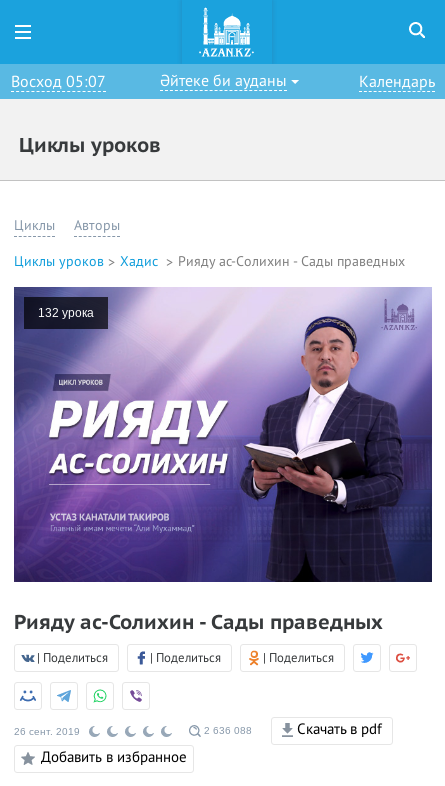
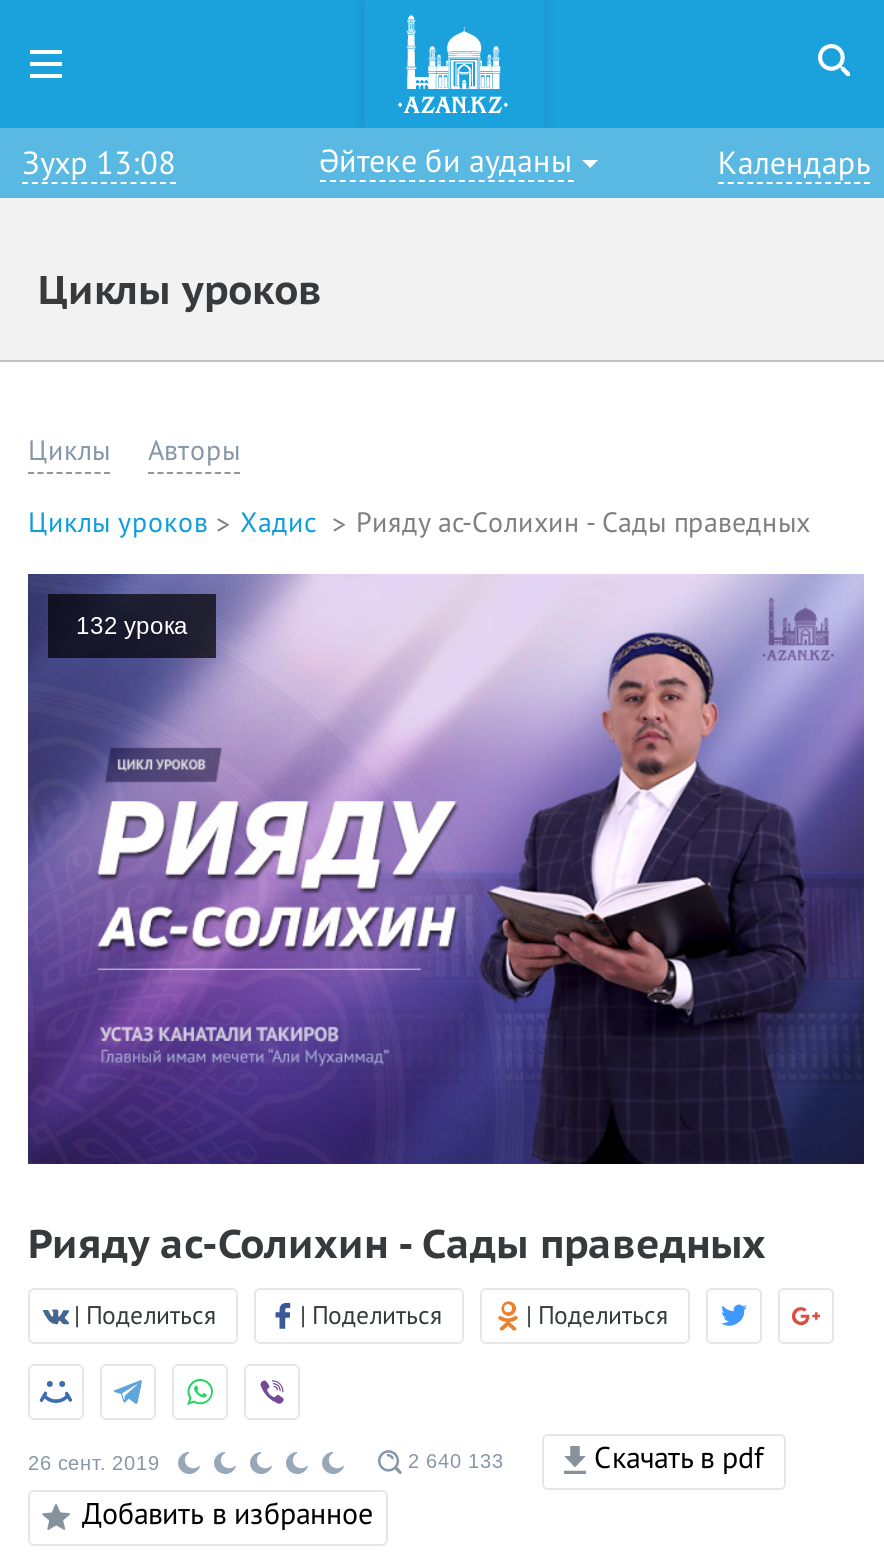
- Восход 05:07
+ Зухр 13:08

- 2 636 088
+ 2 640 133
